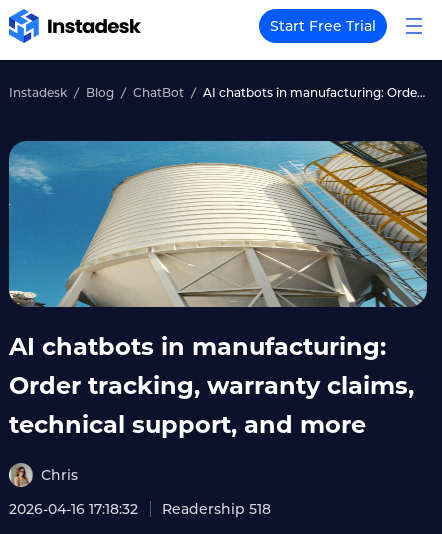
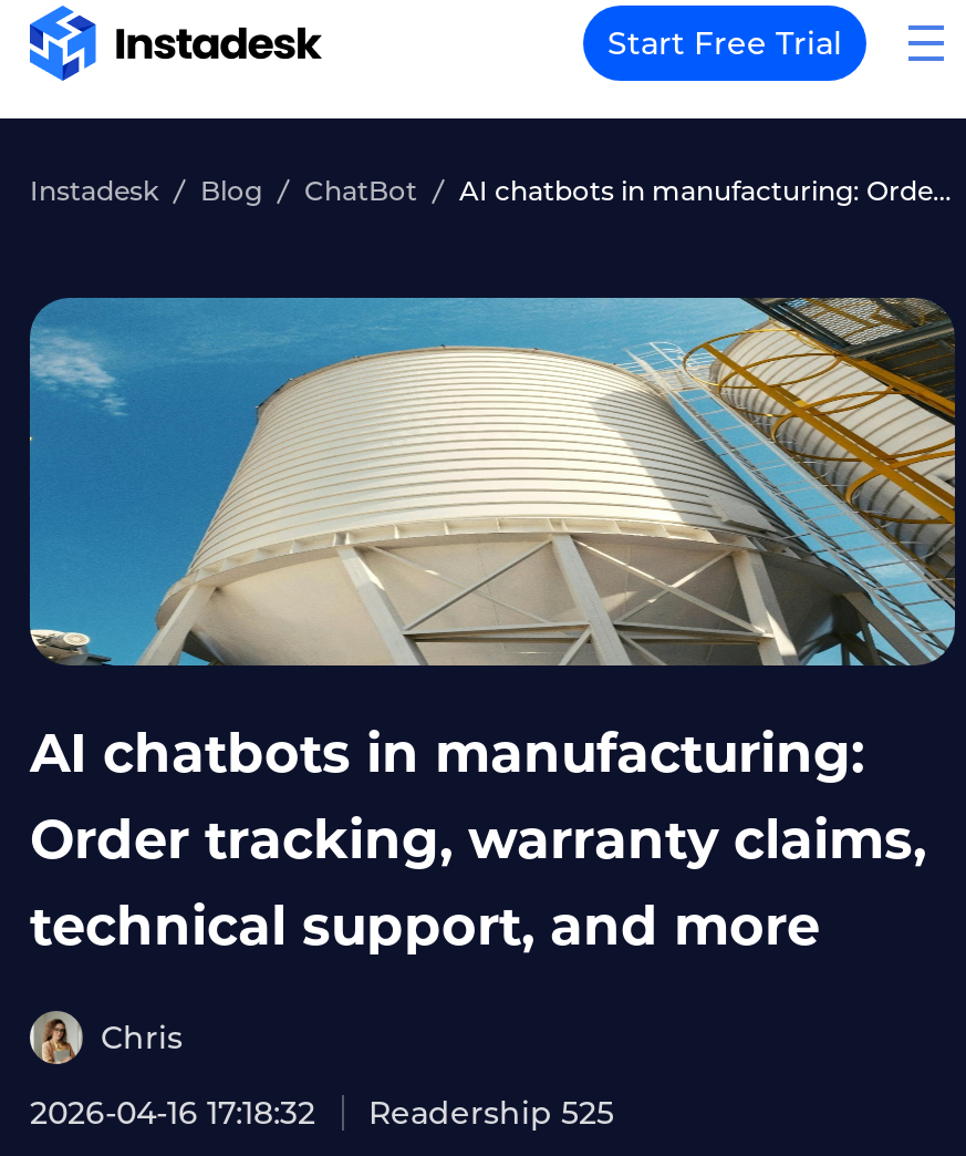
- 2026-04-16 17:18:32 Readership 518
+ 2026-04-16 17:18:32 Readership 525
